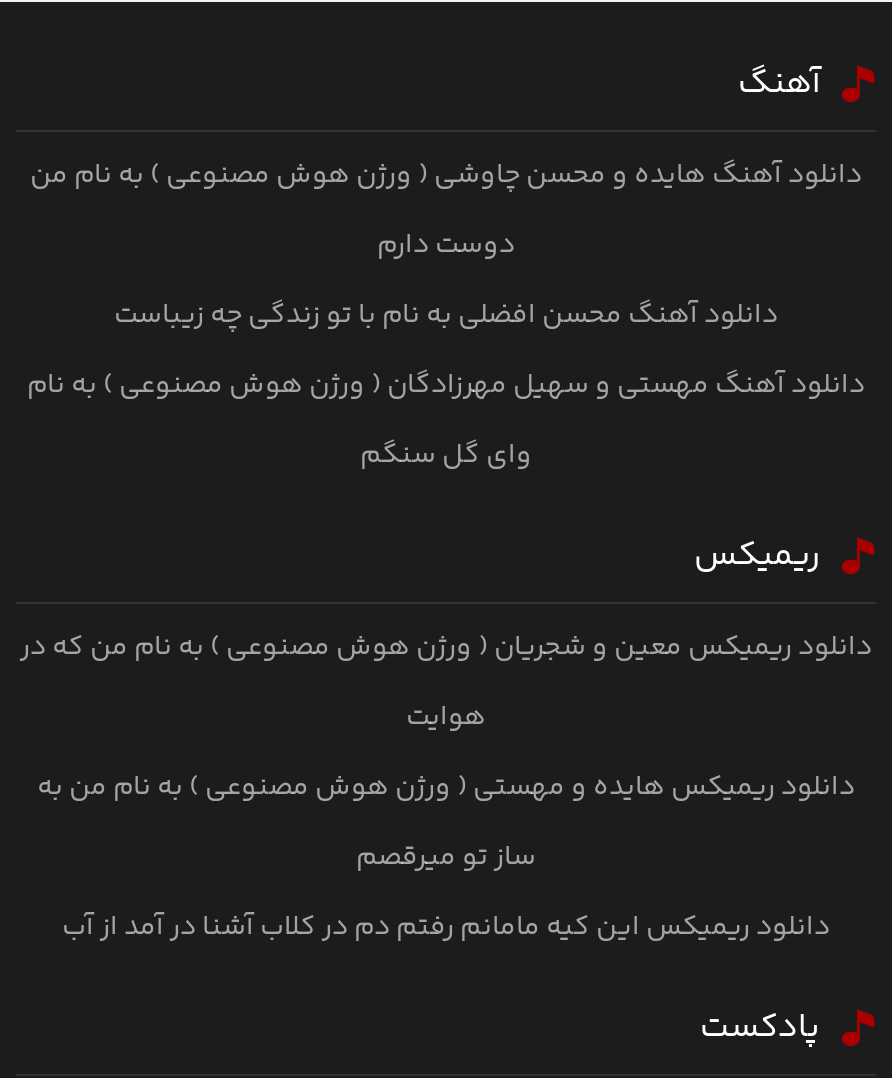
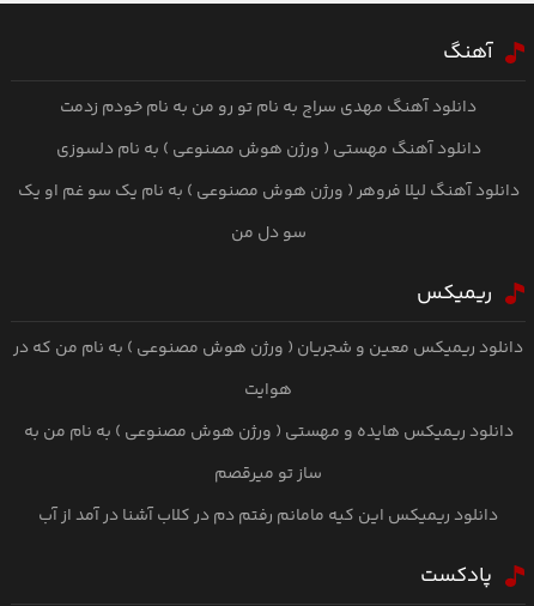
- دانلود آهنگ هایده و محسن چاوشی ( ورژن هوش مصنوعی ) به نام من
- دوست دارم
- دانلود آهنگ محسن افضلی به نام با تو زندگی چه زیباست
- دانلود آهنگ مهستی و سهیل مهرزادگان ( ورژن هوش مصنوعی ) به نام
- وای گل سنگم
+ دانلود آهنگ مهدی سراج به نام تو رو من به نام خودم زدمت
+ دانلود آهنگ مهستی ( ورژن هوش مصنوعی ) به نام دلسوزی
+ دانلود آهنگ لیلا فروهر ( ورژن هوش مصنوعی ) به نام یک سو غم او یک
+ سو دل من
